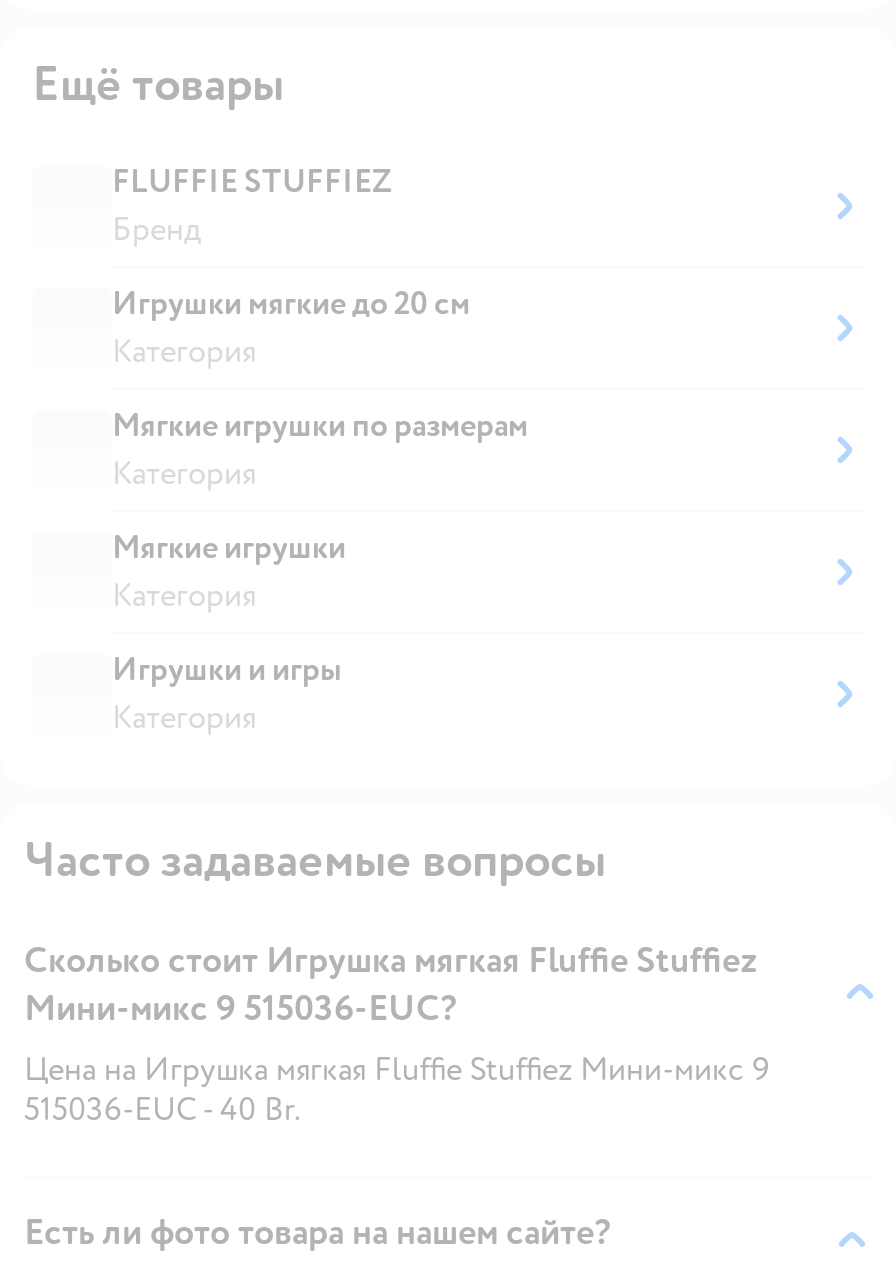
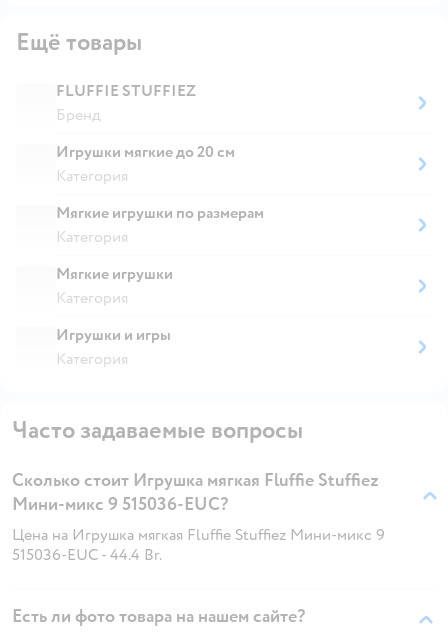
- 515036-EUC - 40 Br.
+ 515036-EUC - 44.4 Br.
